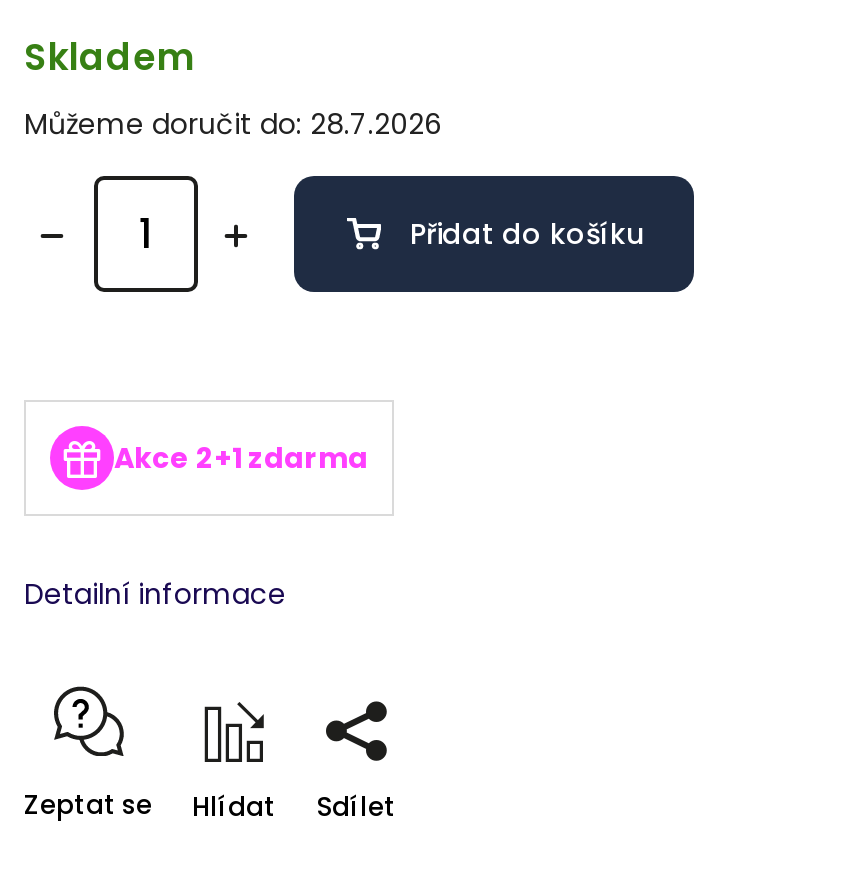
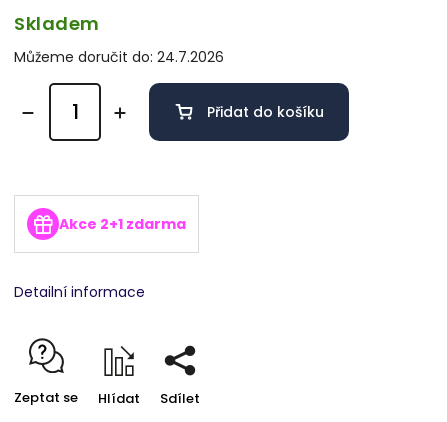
- Můžeme doručit do: 28.7.2026
+ Můžeme doručit do: 24.7.2026
